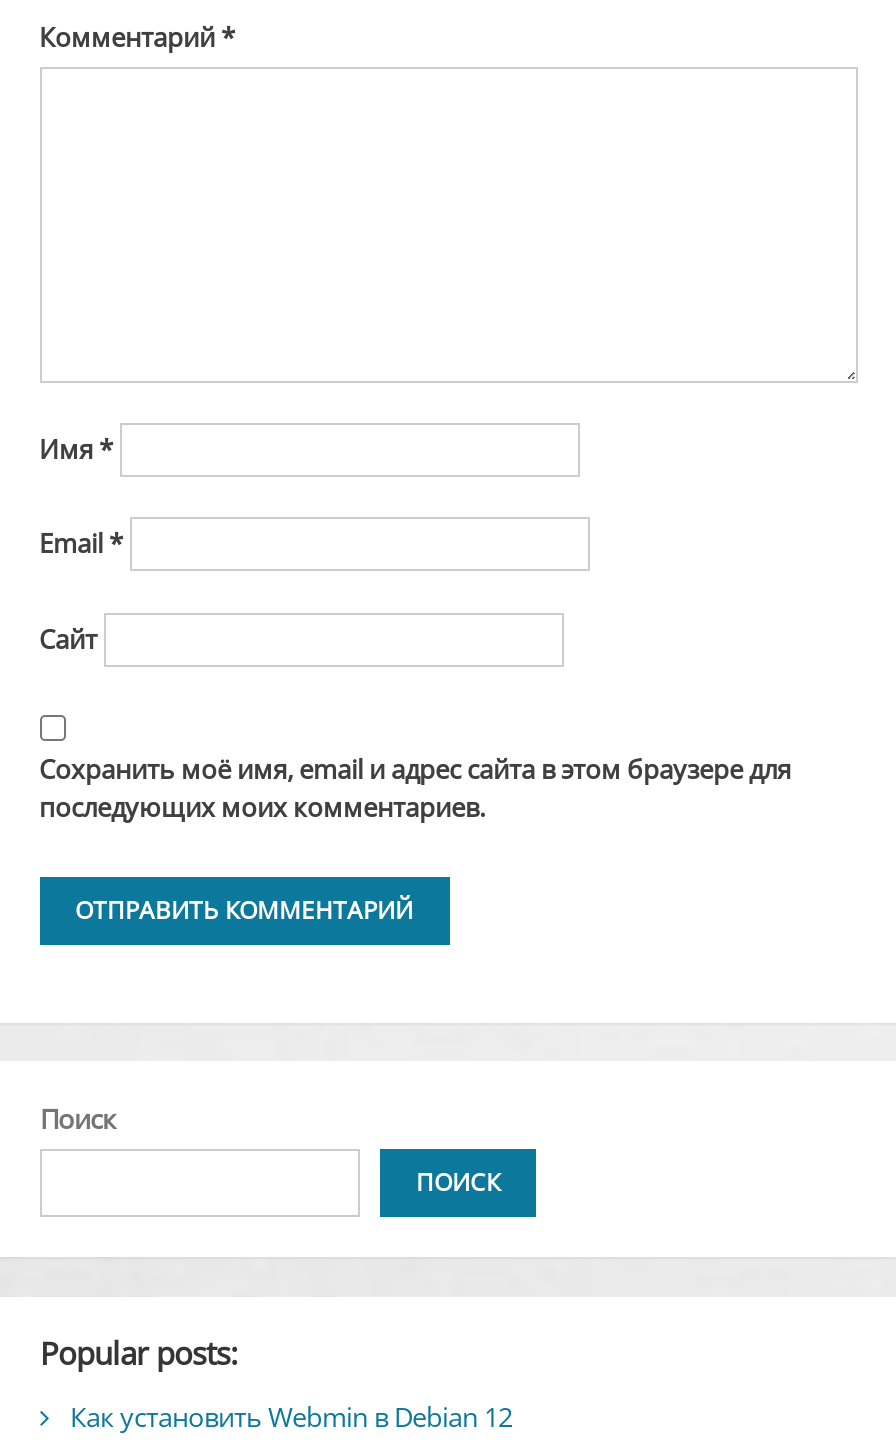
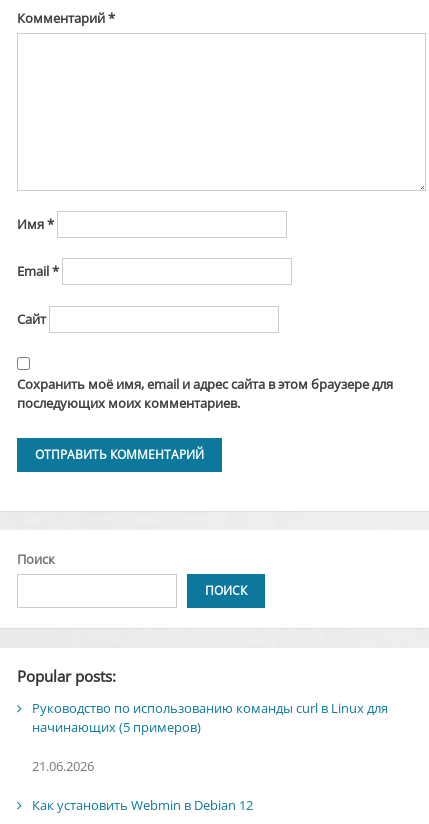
+ Руководство по использованию команды curl в Linux для
+ начинающих (5 примеров)
+ 21.06.2026
